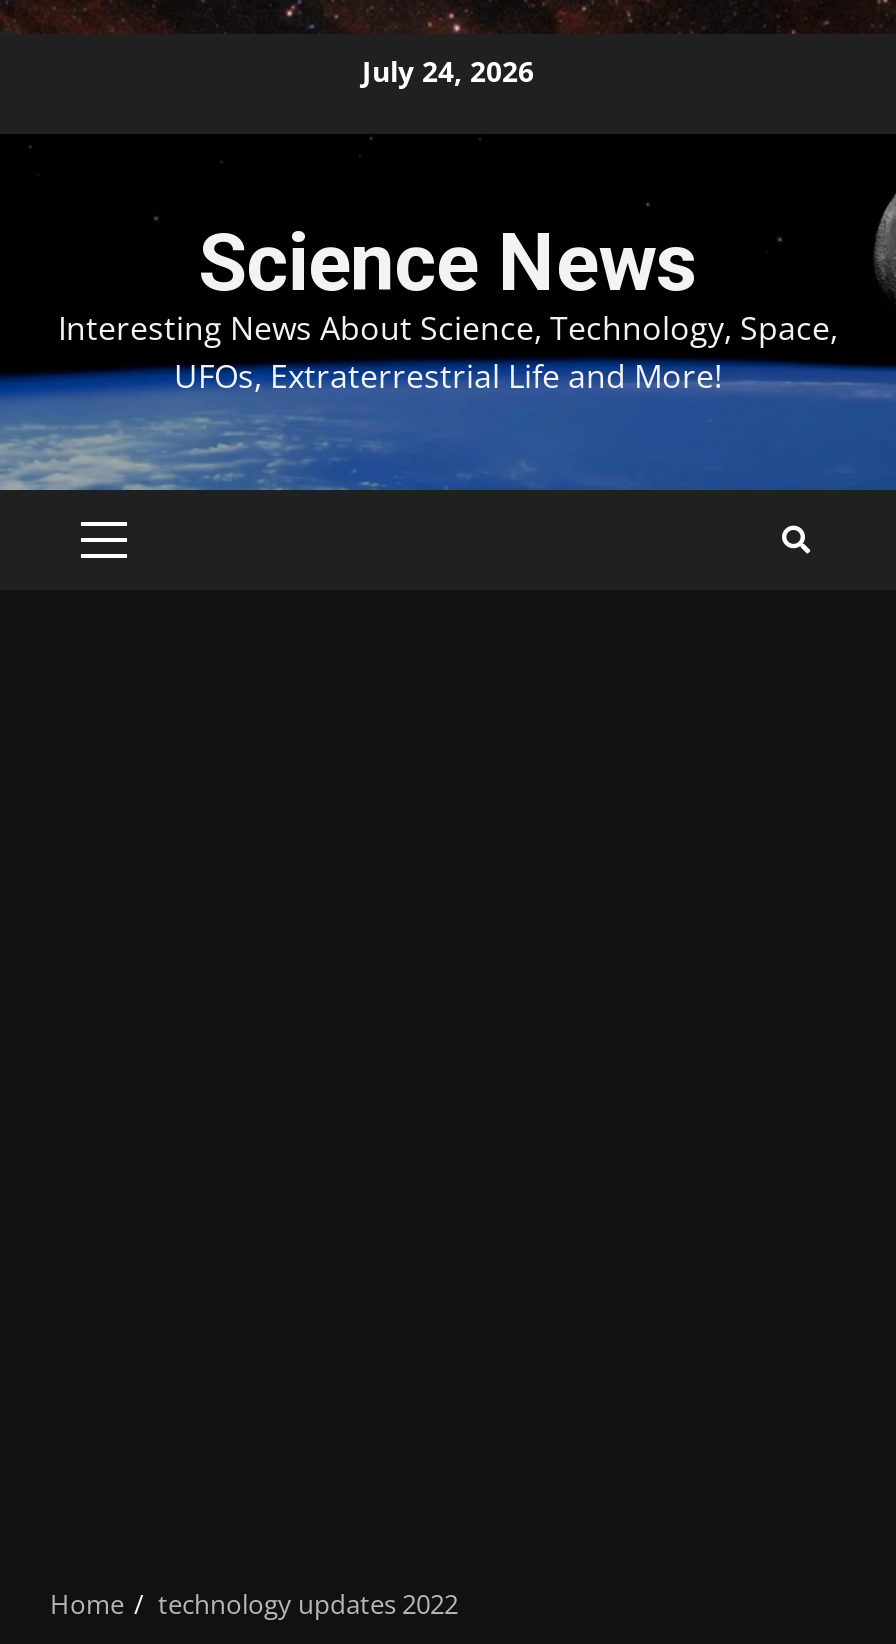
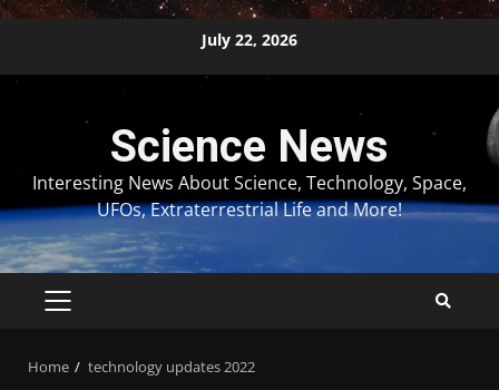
- July 24, 2026
+ July 22, 2026
